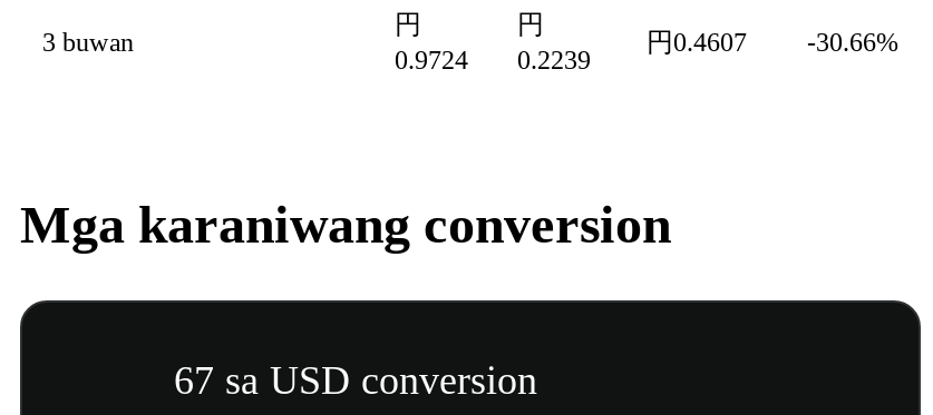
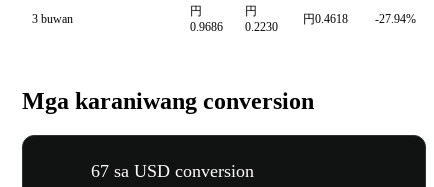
- 円0.4607
+ 円0.4618

- -30.66%
+ -27.94%

- 0.9724
+ 0.9686

- 0.2239
+ 0.2230
